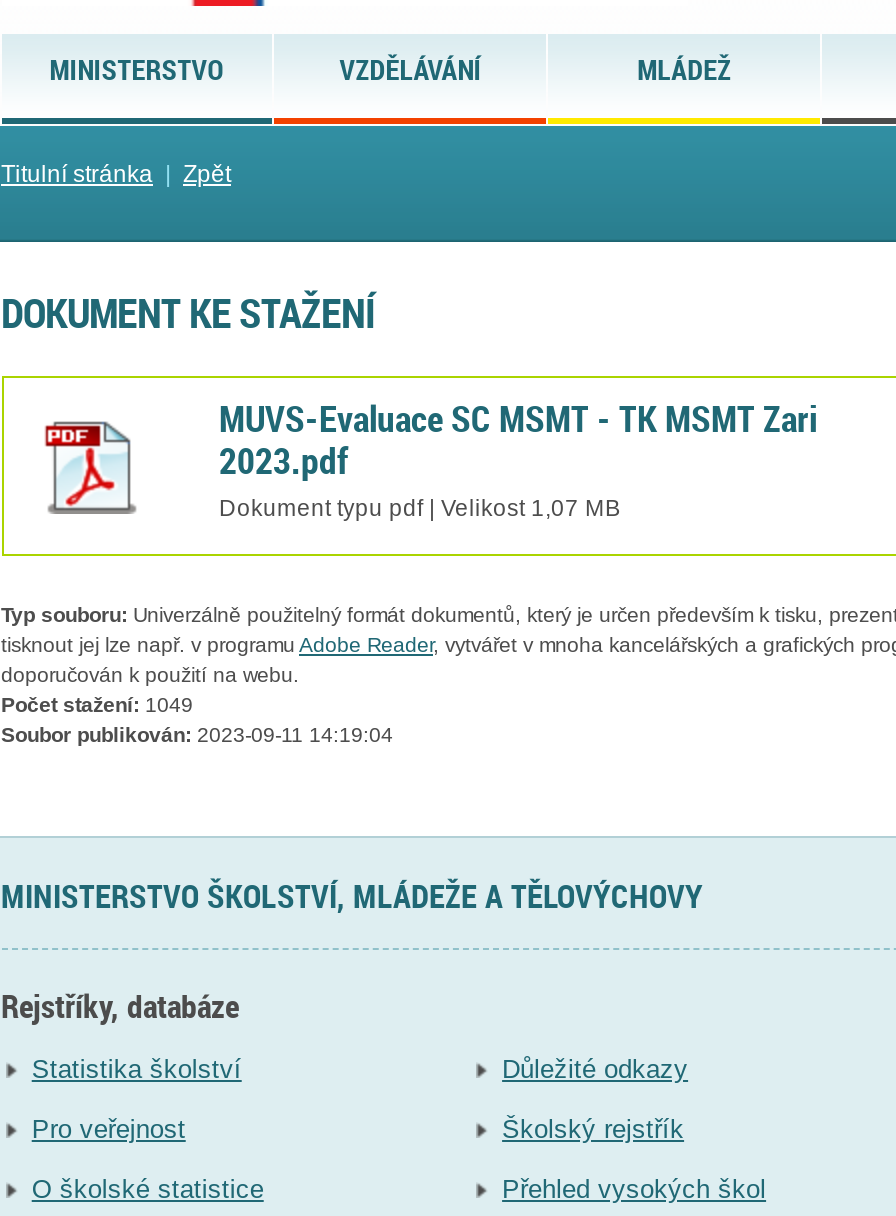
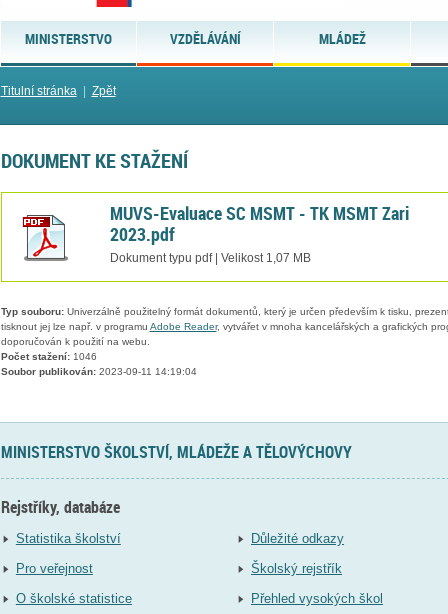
- Počet stažení: 1049
+ Počet stažení: 1046
